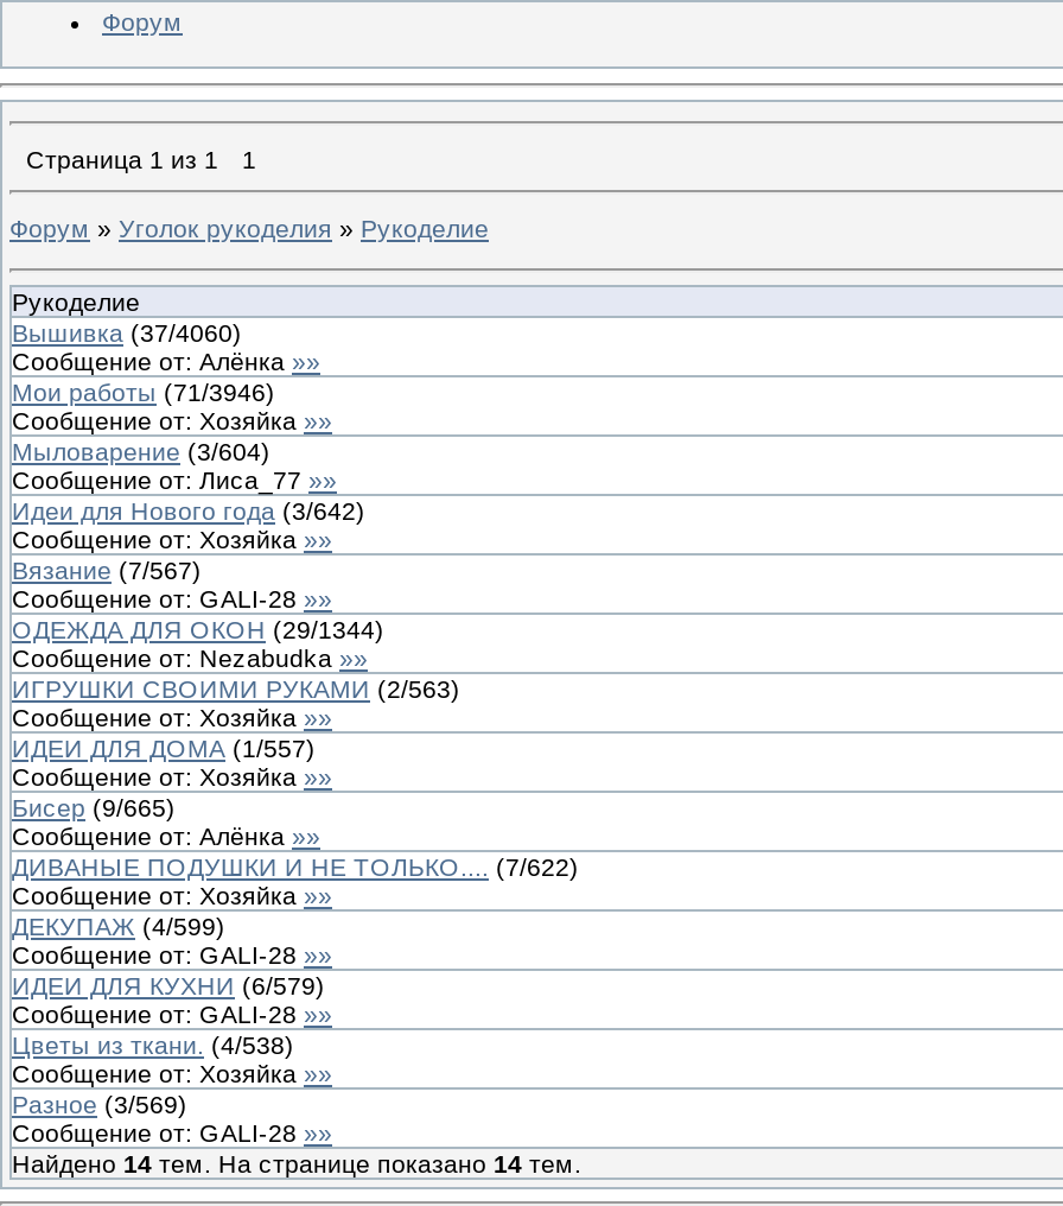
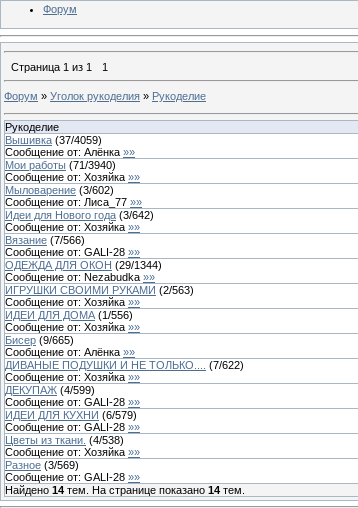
- Вышивка (37/4060)
+ Вышивка (37/4059)

- Мои работы (71 / 3946)
+ Мои работы (71 / 3940)

- Мыловарение (3/604)
+ Мыловарение (3/602)

- Вязание (7/567)
+ Вязание (7/566)

- ИДЕИ ДЛЯ ДОМА (1 / 557)
+ ИДЕИ ДЛЯ ДОМА (1 / 556)
